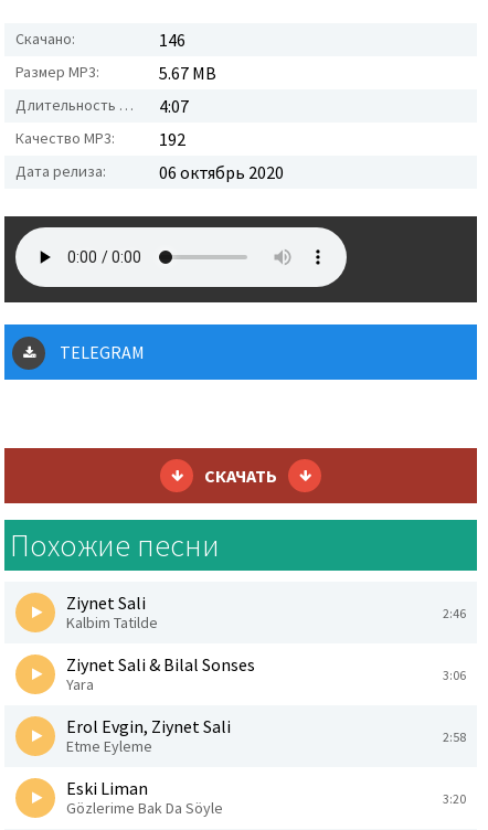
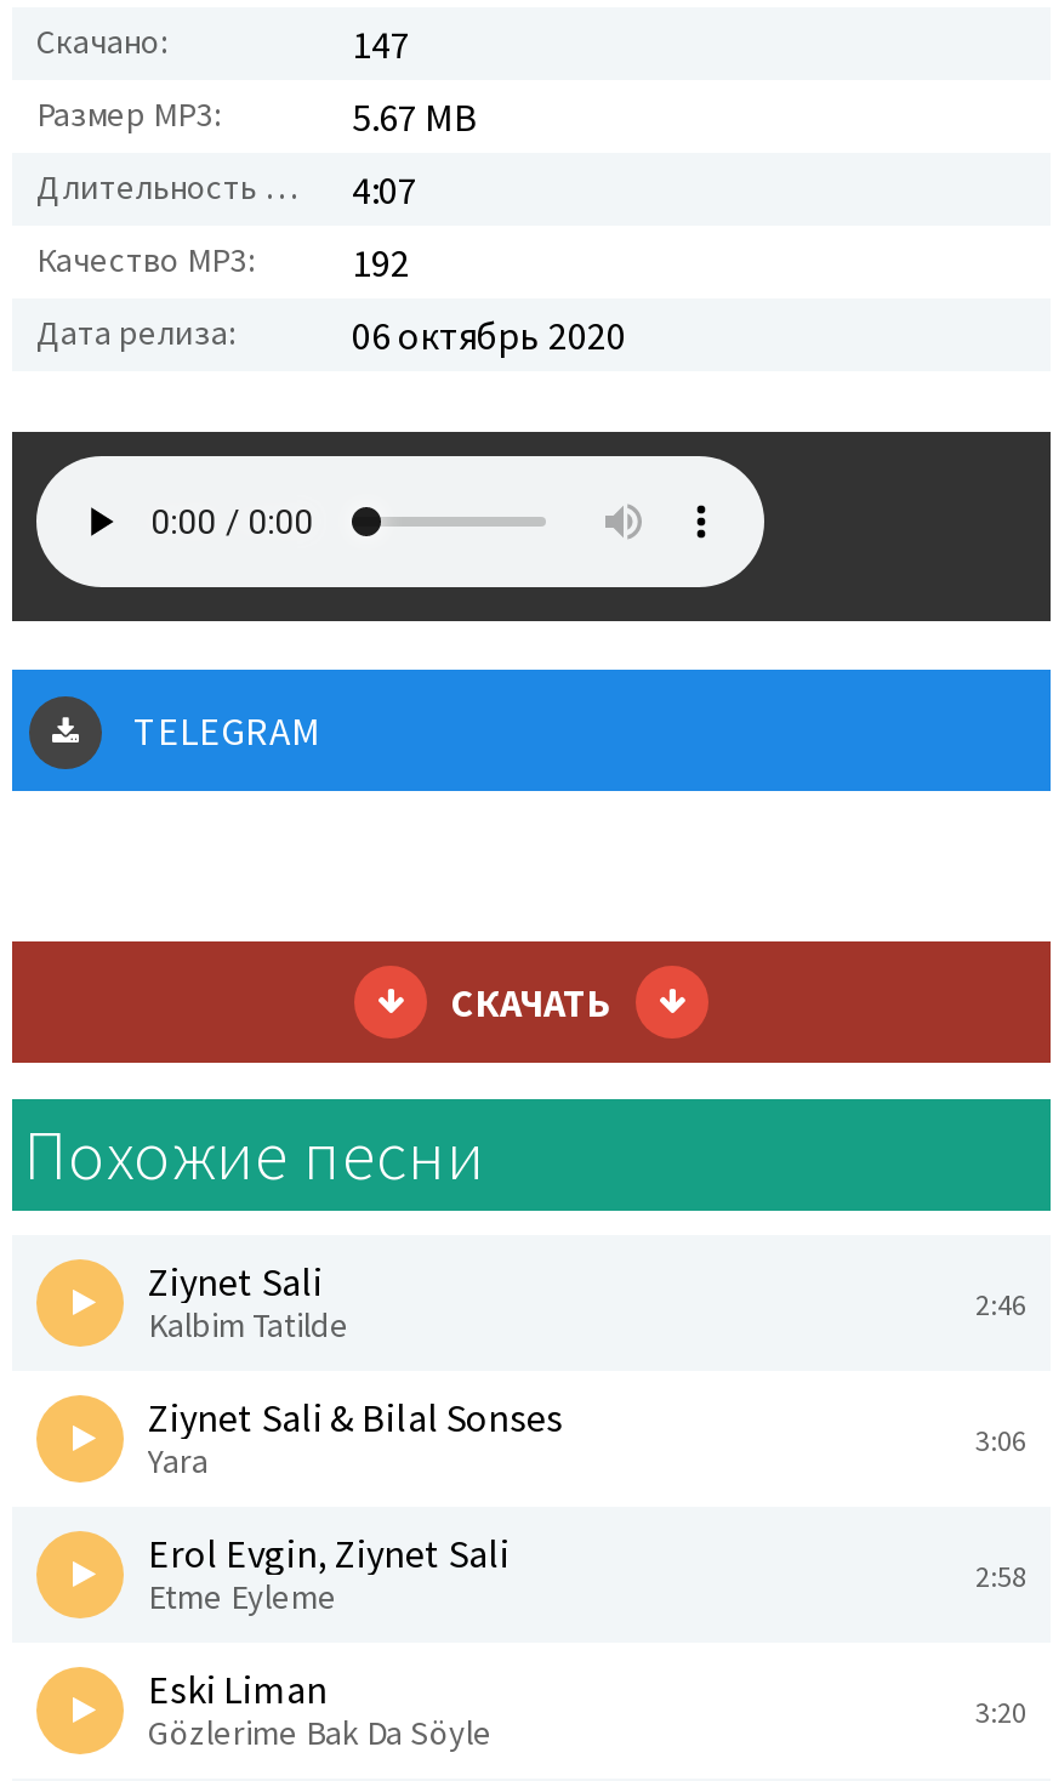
- 146
+ 147
